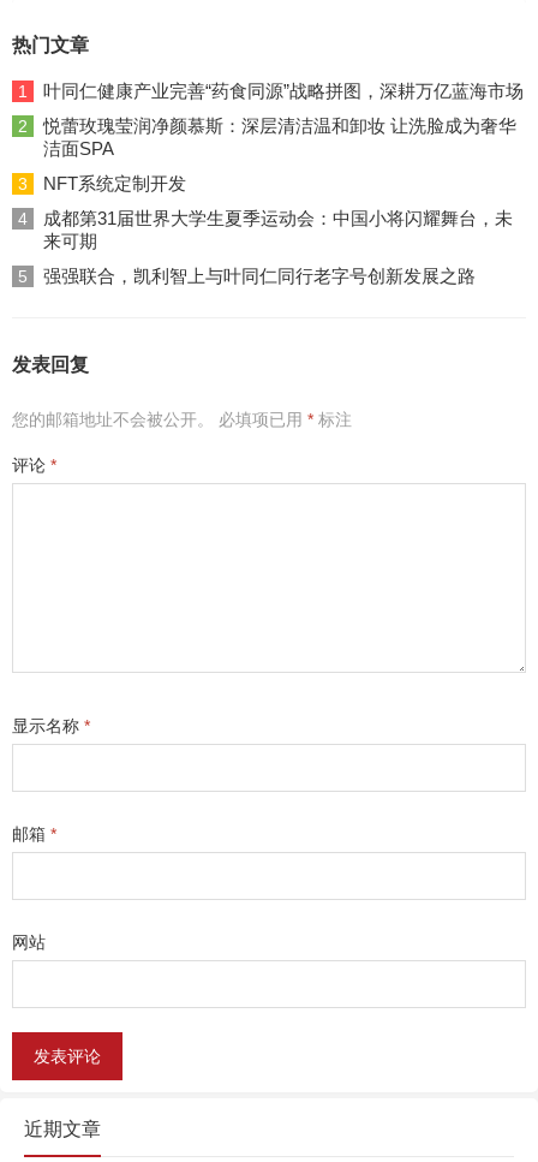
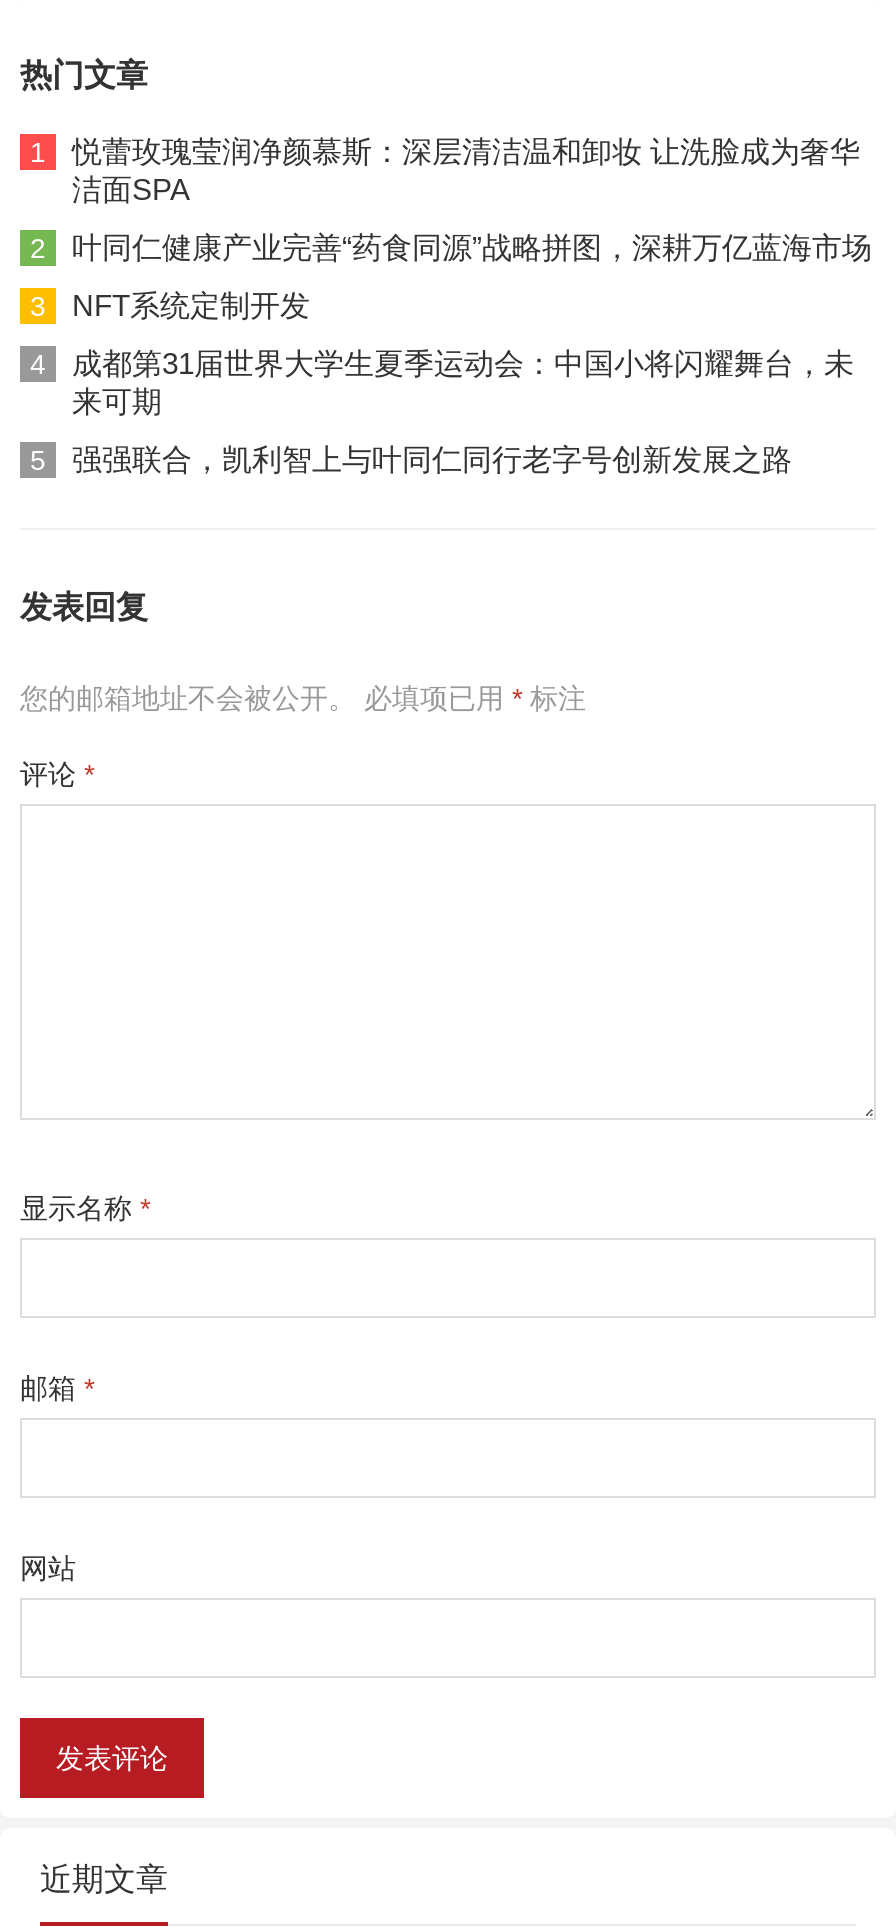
moved down: 叶同仁健康产业完善“药食同源”战略拼图，深耕万亿蓝海市场 | 2

moved up: 悦蕾玫瑰莹润净颜慕斯：深层清洁温和卸妆 让洗脸成为奢华

moved up: 洁面SPA
